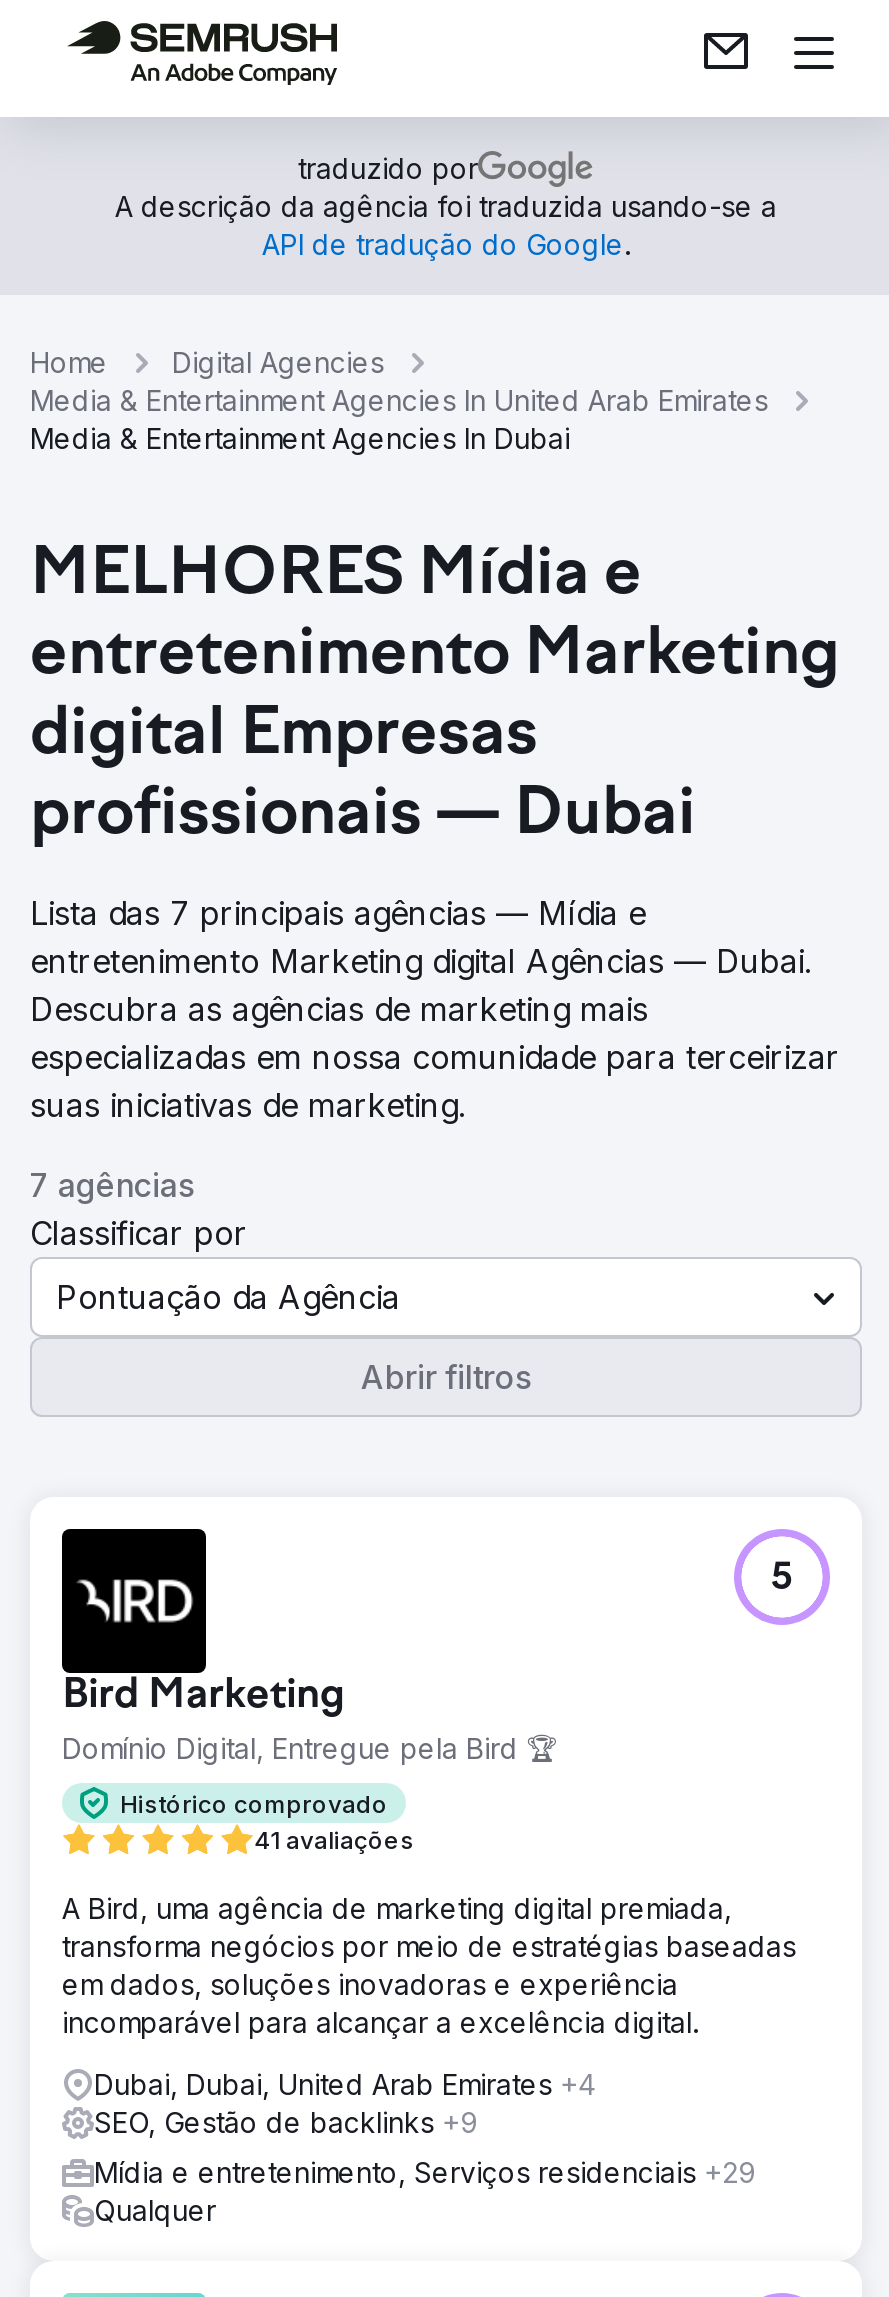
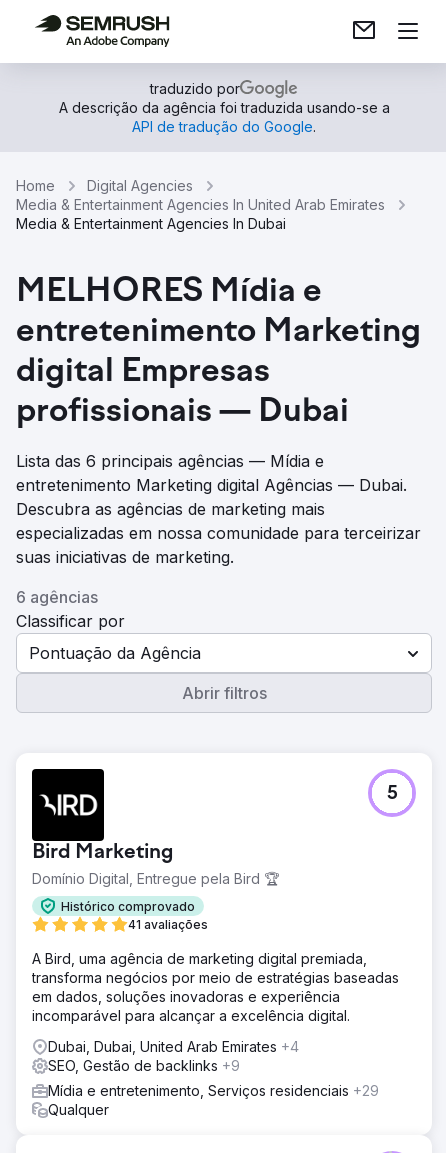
- Lista das 7 principais agências — Mídia e
+ Lista das 6 principais agências — Mídia e

- 7 agências
+ 6 agências
